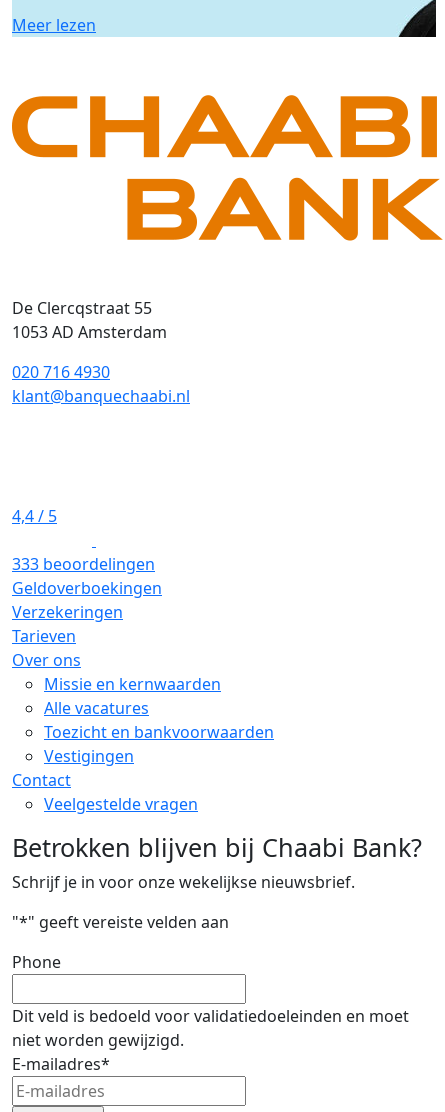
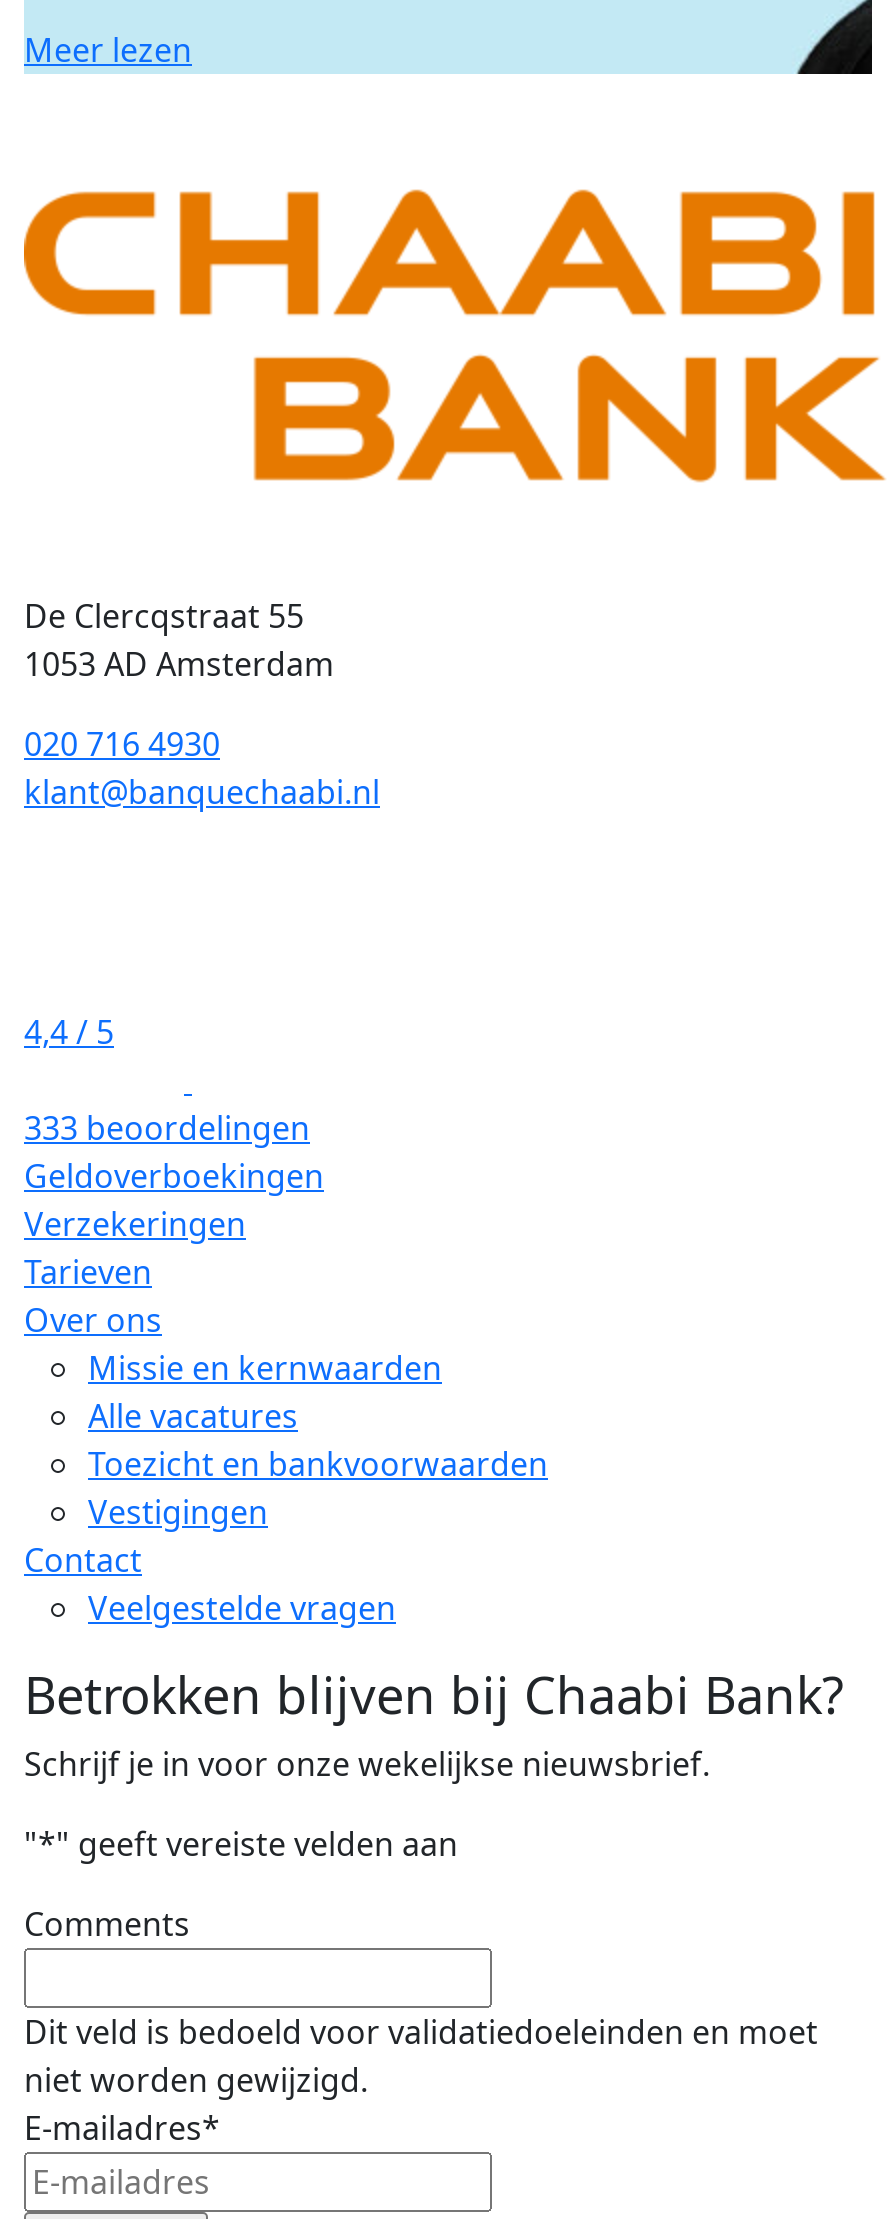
- Phone
+ Comments
